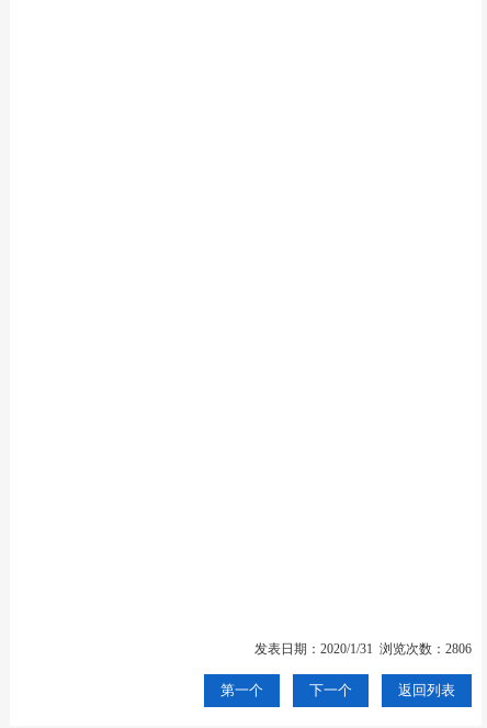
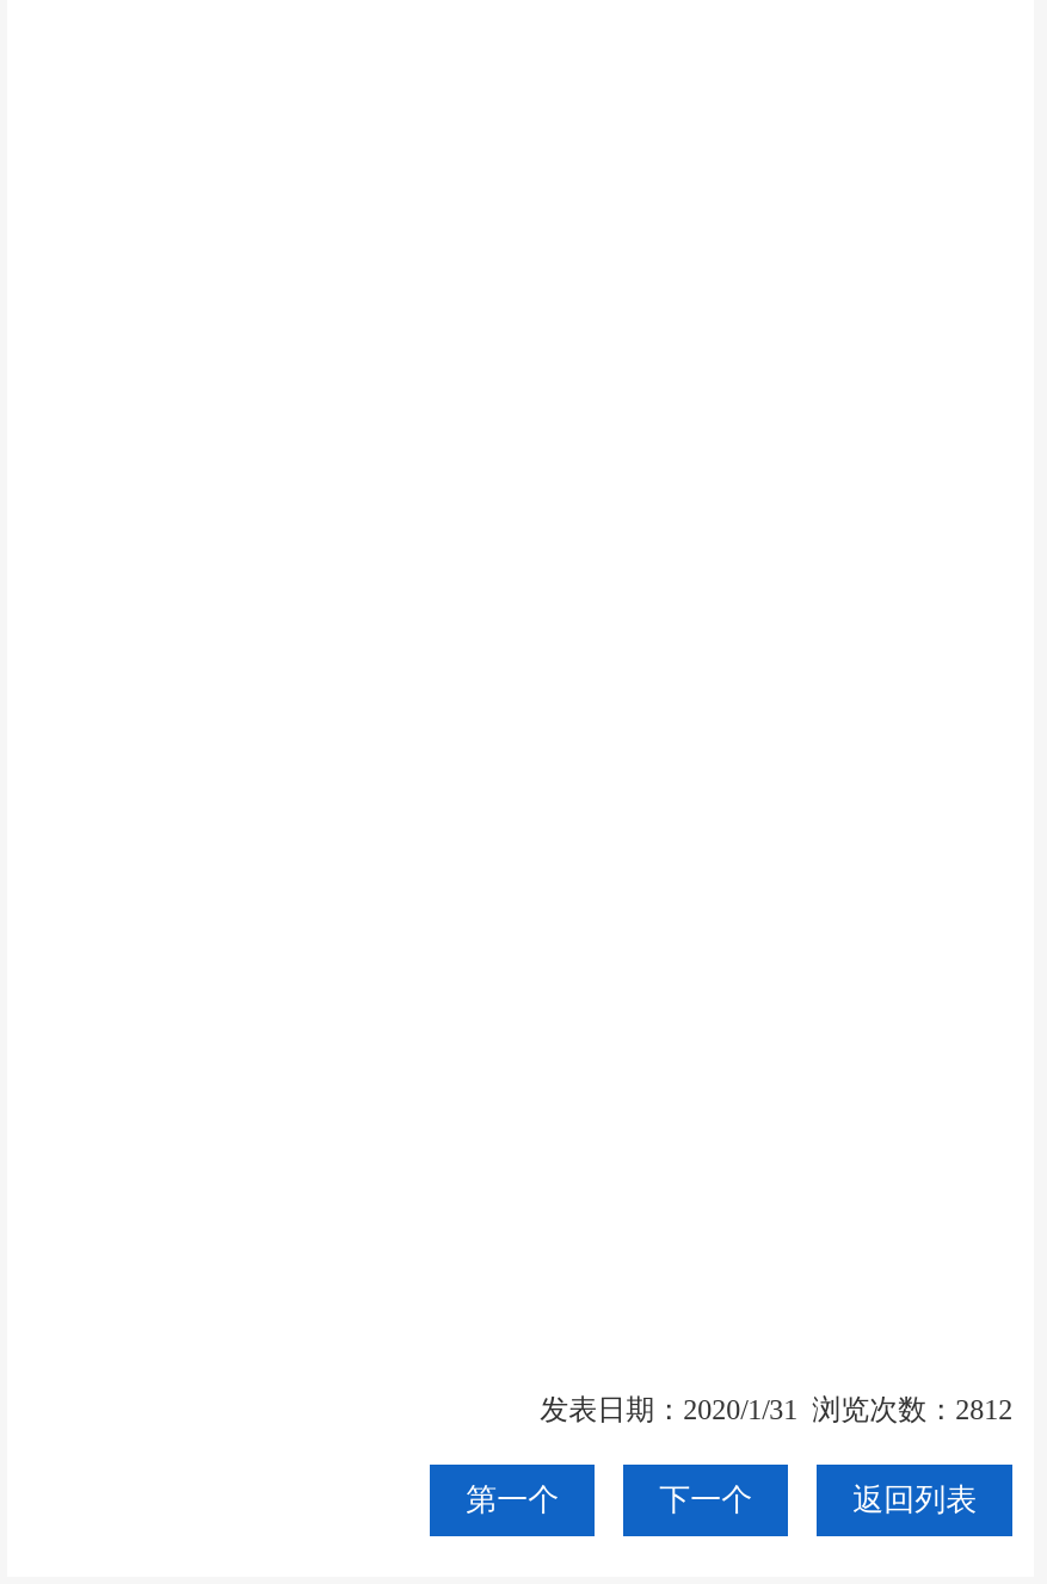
- 发表日期：2020/1/31 浏览次数：2806
+ 发表日期：2020/1/31 浏览次数：2812
